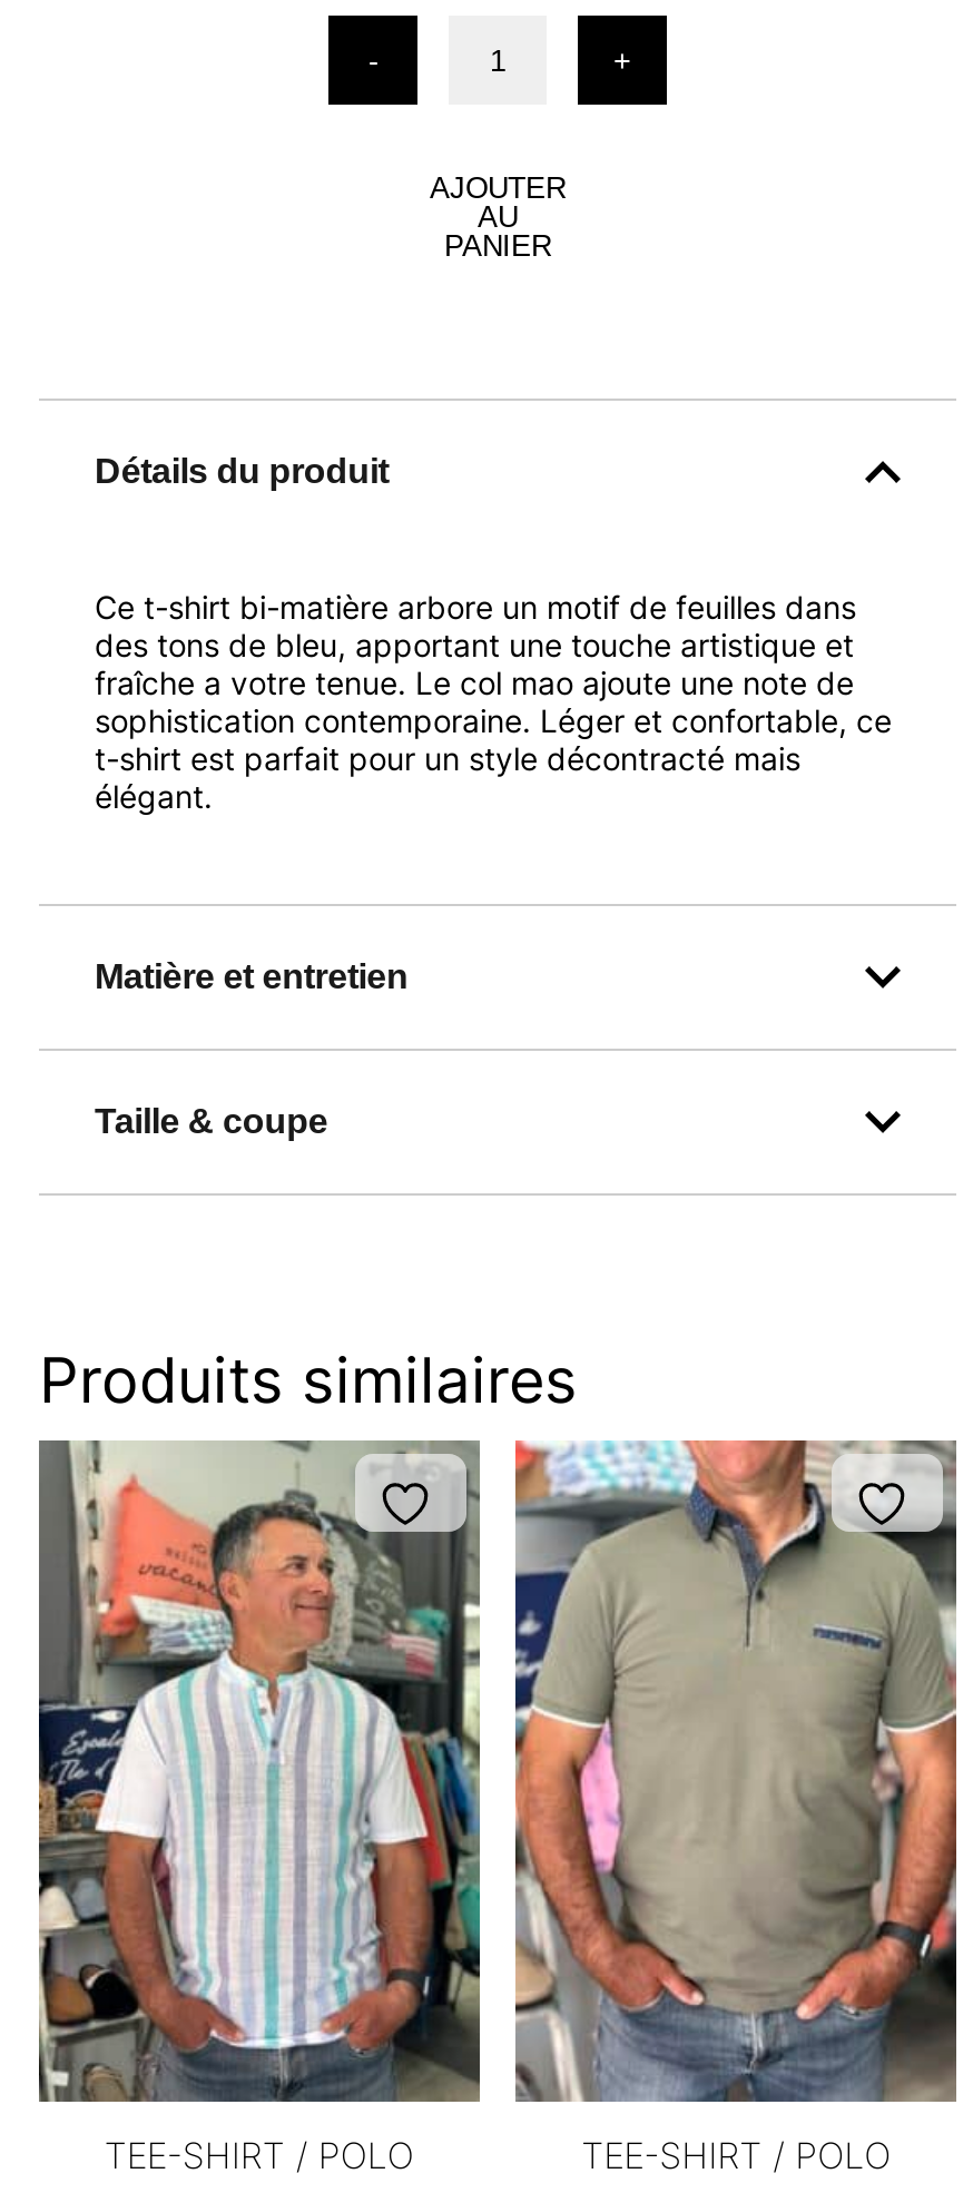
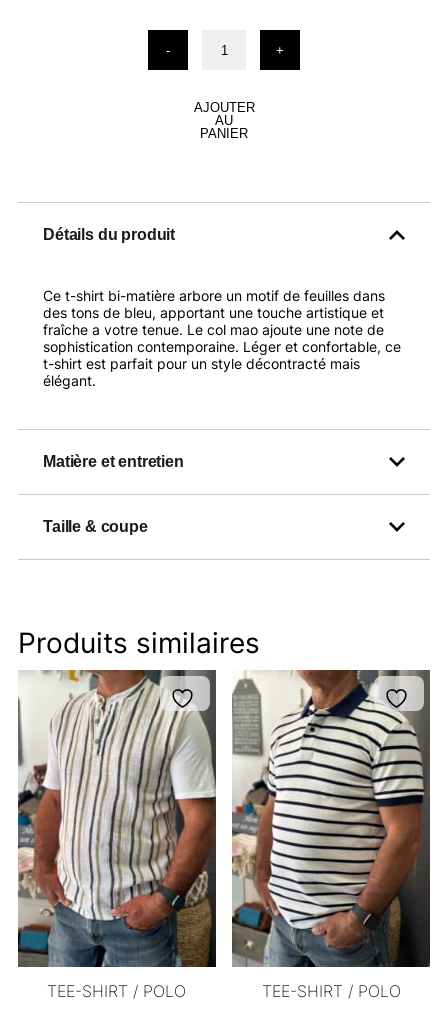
- [image]
+ [image]

- [image]
+ [image]
